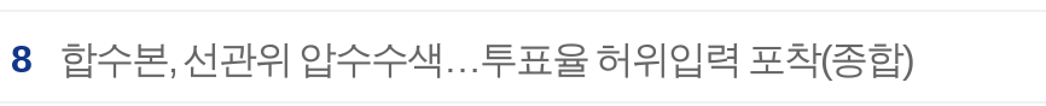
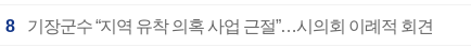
- 합수본, 선관위 압수수색…투표율 허위입력 포착(종합)
+ 기장군수 “지역 유착 의혹 사업 근절”…시의회 이례적 회견
